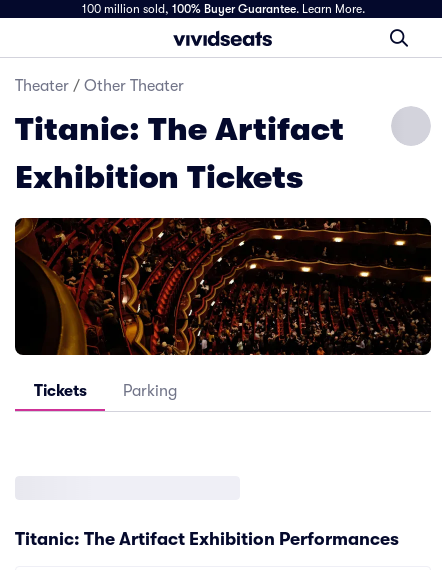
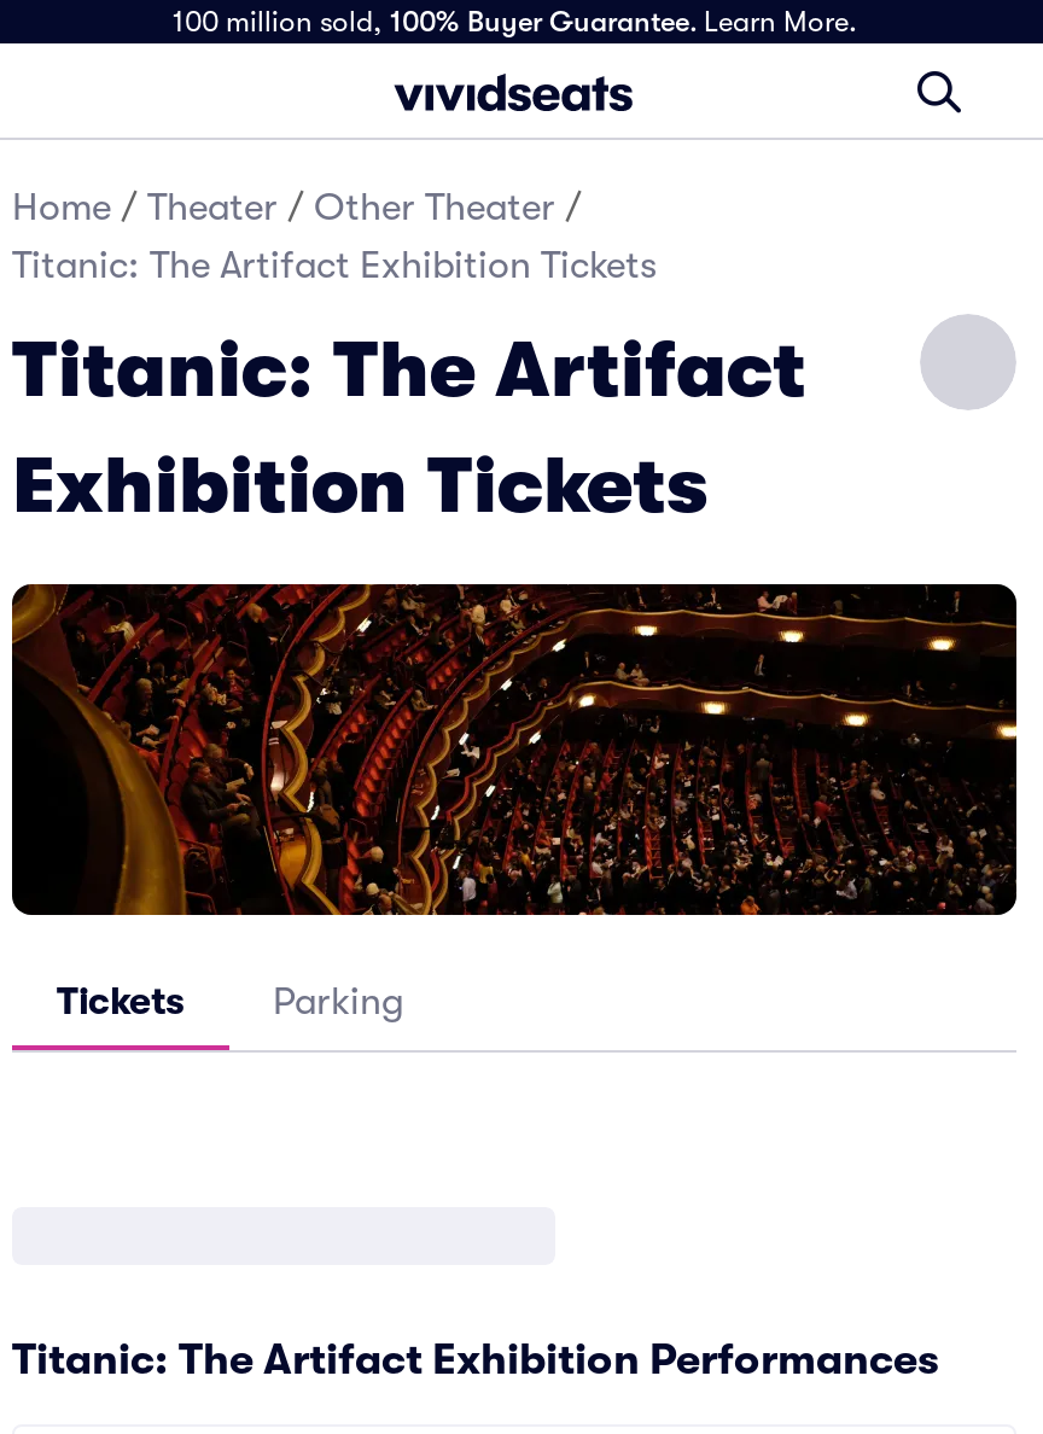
- Theater / Other Theater
+ Home / Theater / Other Theater /
+ Titanic: The Artifact Exhibition Tickets
